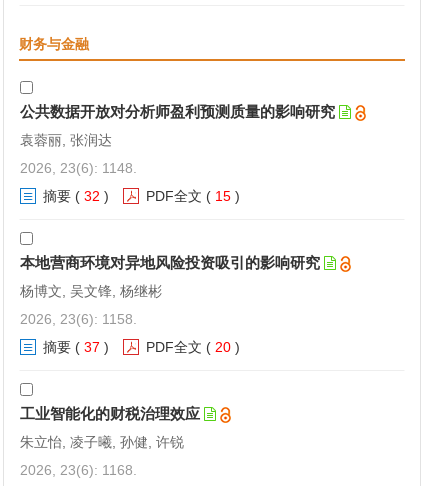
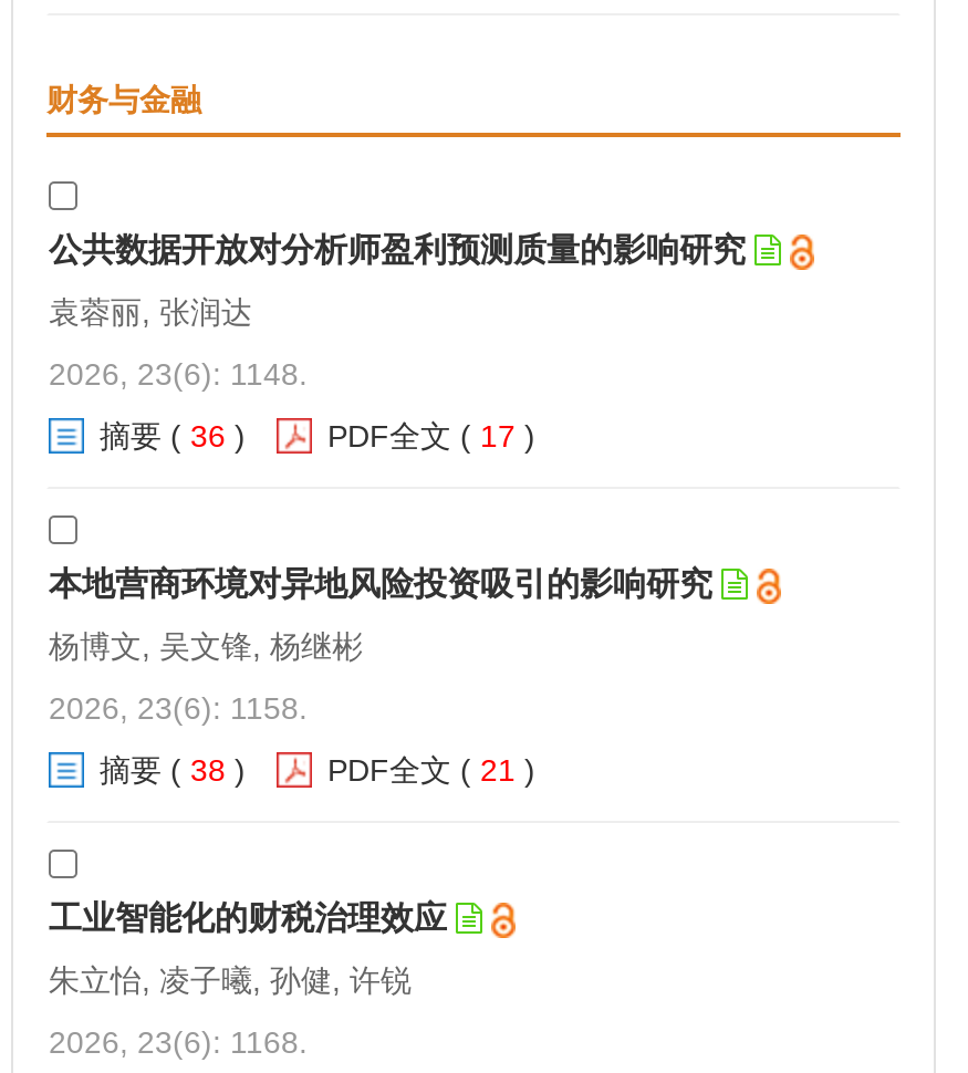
- 摘要( 32)
+ 摘要( 36)

- PDF全文 ( 15)
+ PDF全文 ( 17)

- 摘要( 37)
+ 摘要( 38)

- PDF全文 ( 20)
+ PDF全文 ( 21)
